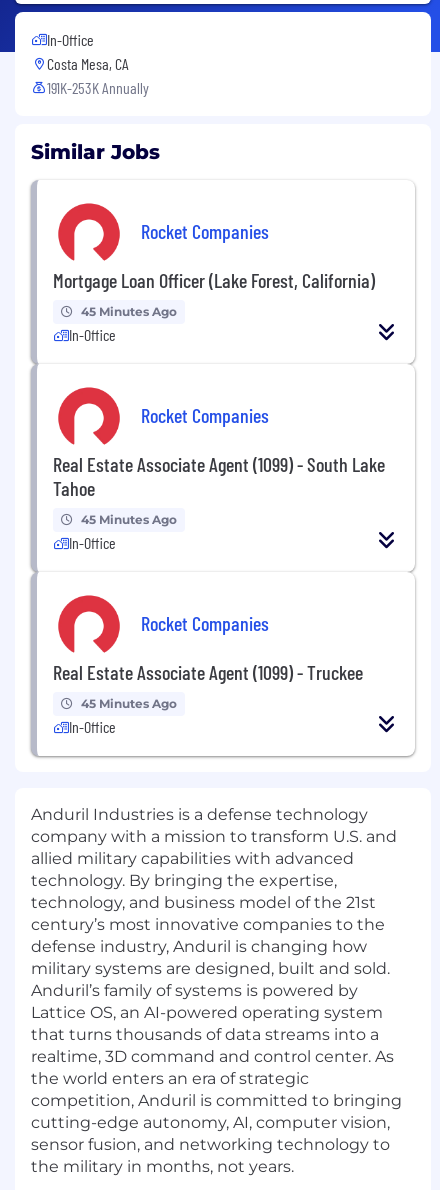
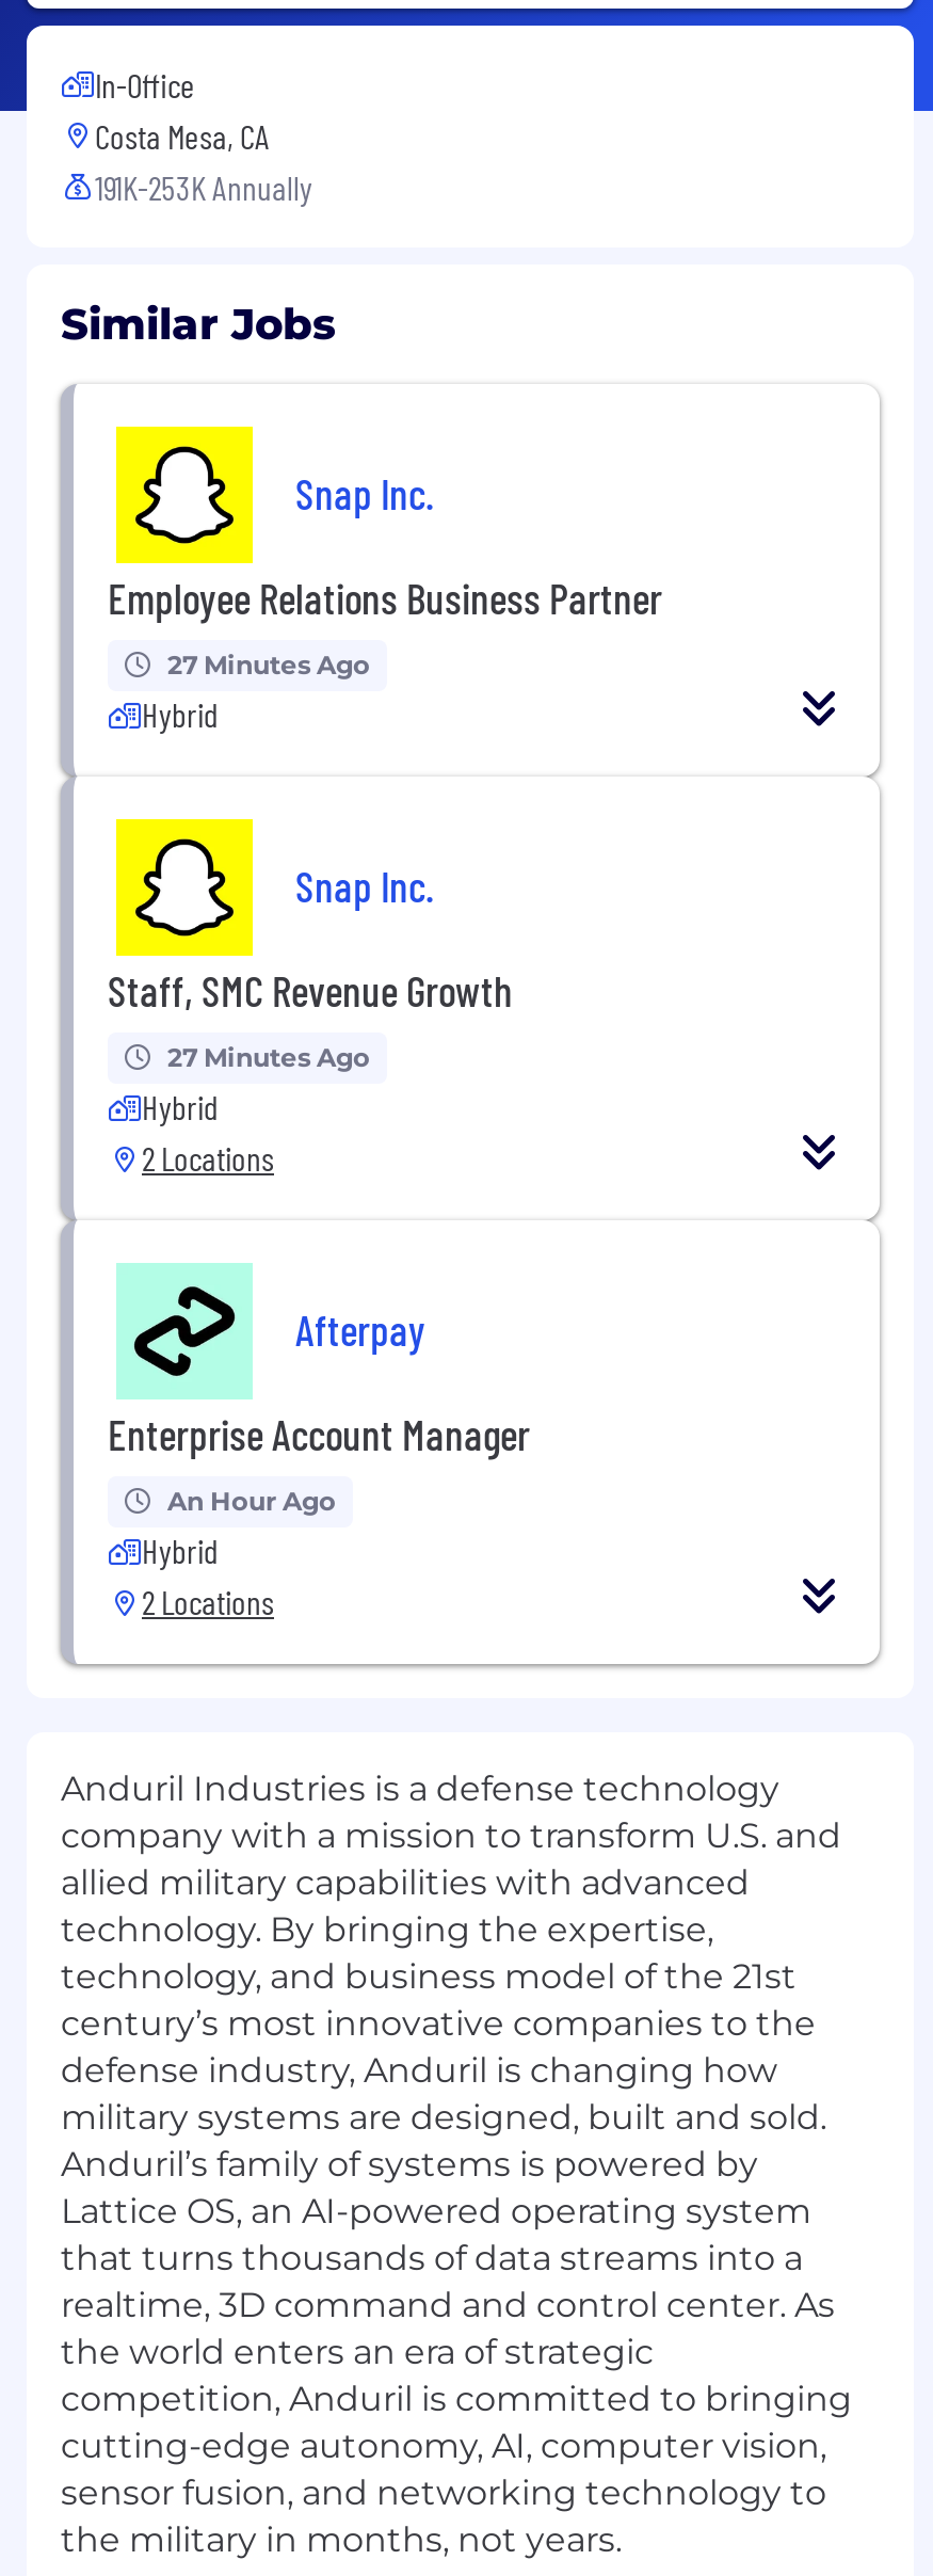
- [image]
- Rocket Companies
+ [image]
+ Snap Inc.

- Mortgage Loan Officer (Lake Forest, California)
+ Employee Relations Business Partner

- 45 Minutes Ago
- In-Office
+ 27 Minutes Ago
+ Hybrid

- [image]
- Rocket Companies
+ [image]
+ Snap Inc.

- Real Estate Associate Agent (1099) - South Lake
- Tahoe
+ Staff, SMC Revenue Growth

- 45 Minutes Ago
- In-Office
+ 27 Minutes Ago
+ Hybrid
+ 2 Locations

- [image]
- Rocket Companies
+ [image]
+ Afterpay

- Real Estate Associate Agent (1099) - Truckee
+ Enterprise Account Manager

- 45 Minutes Ago
- In-Office
+ An Hour Ago
+ Hybrid
+ 2 Locations
